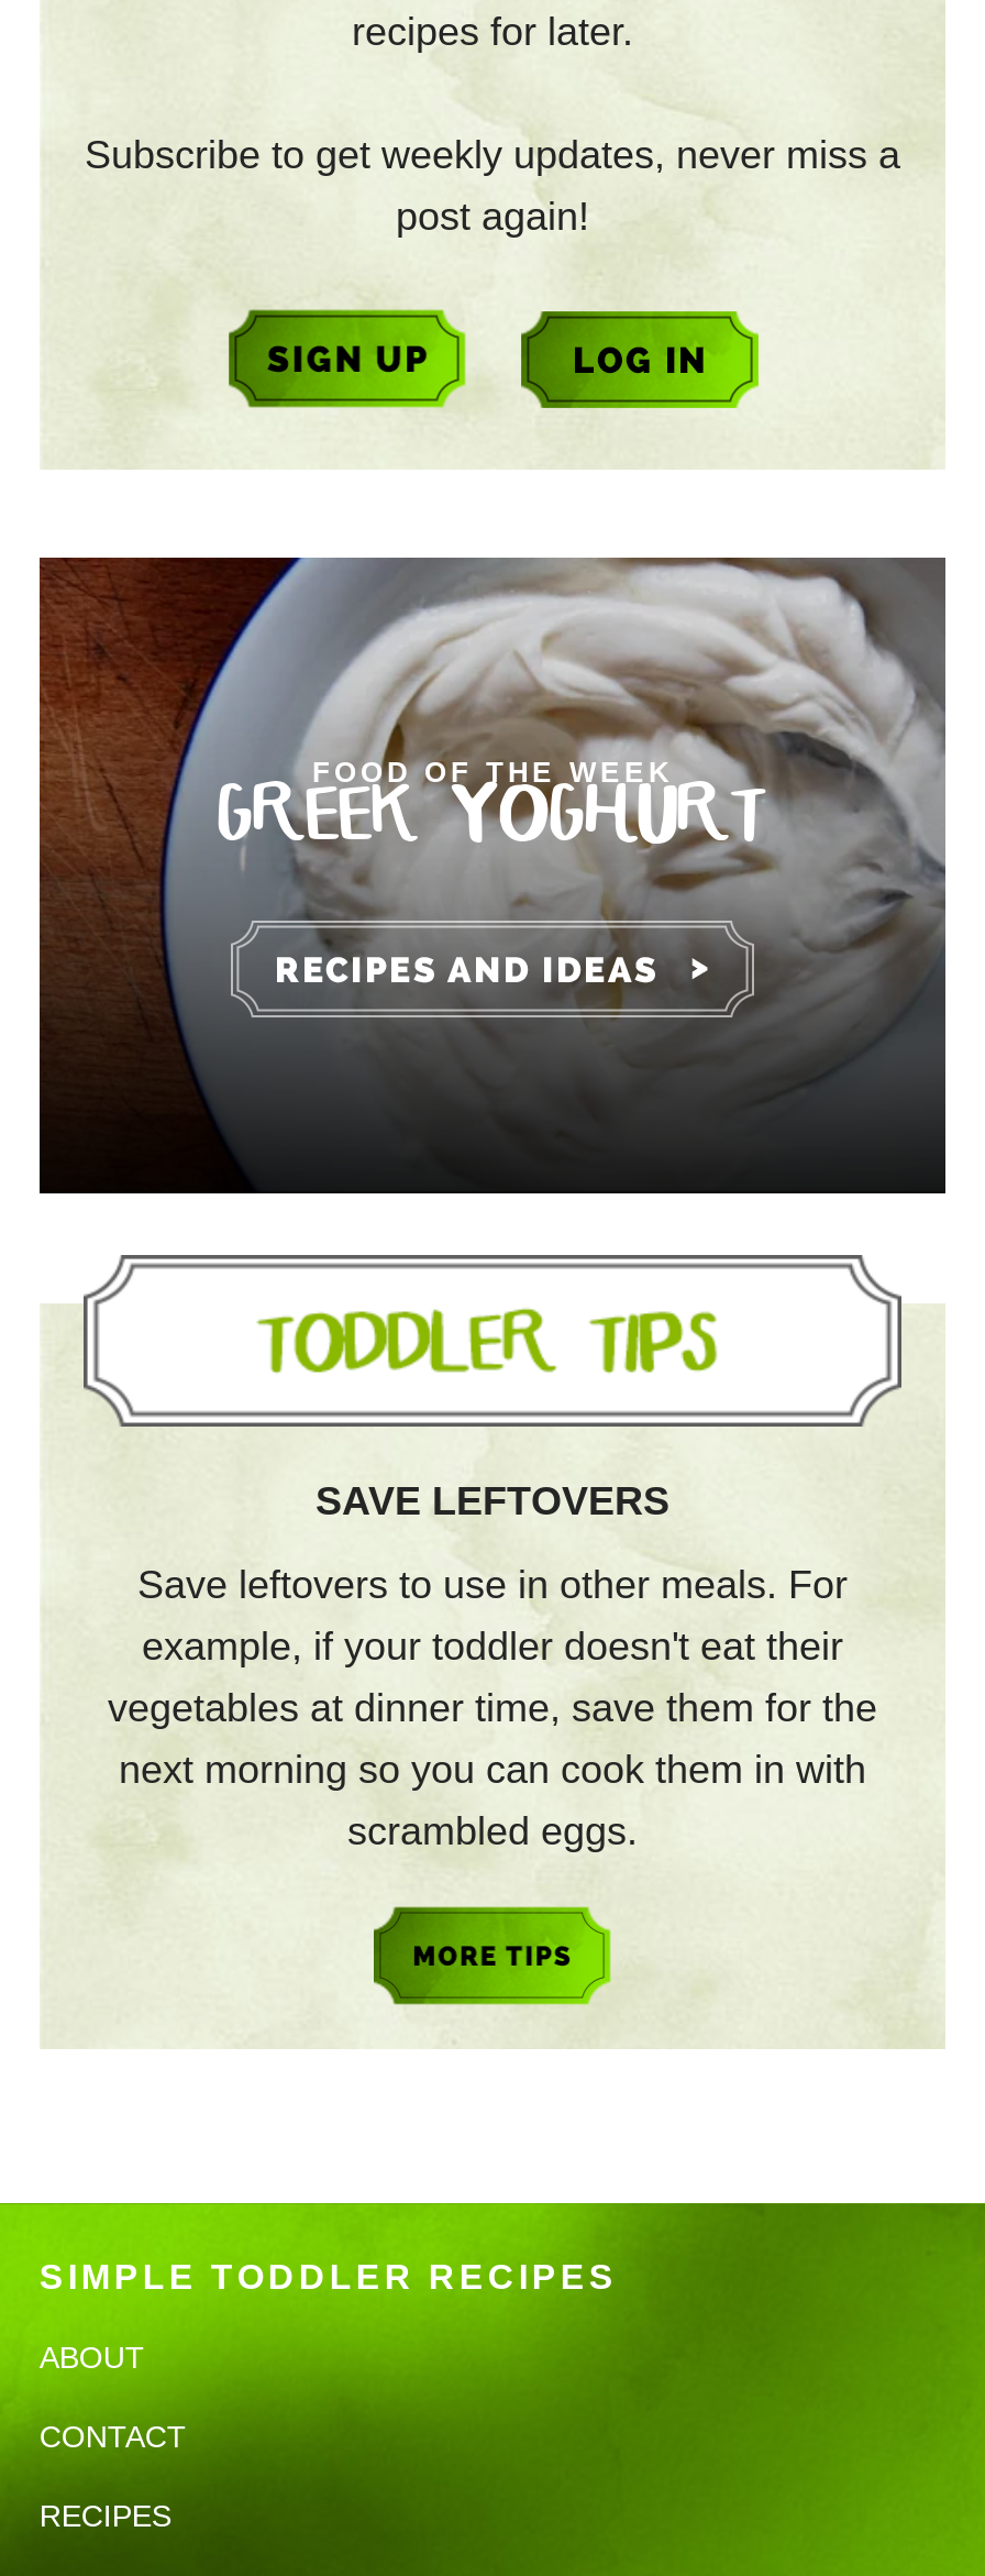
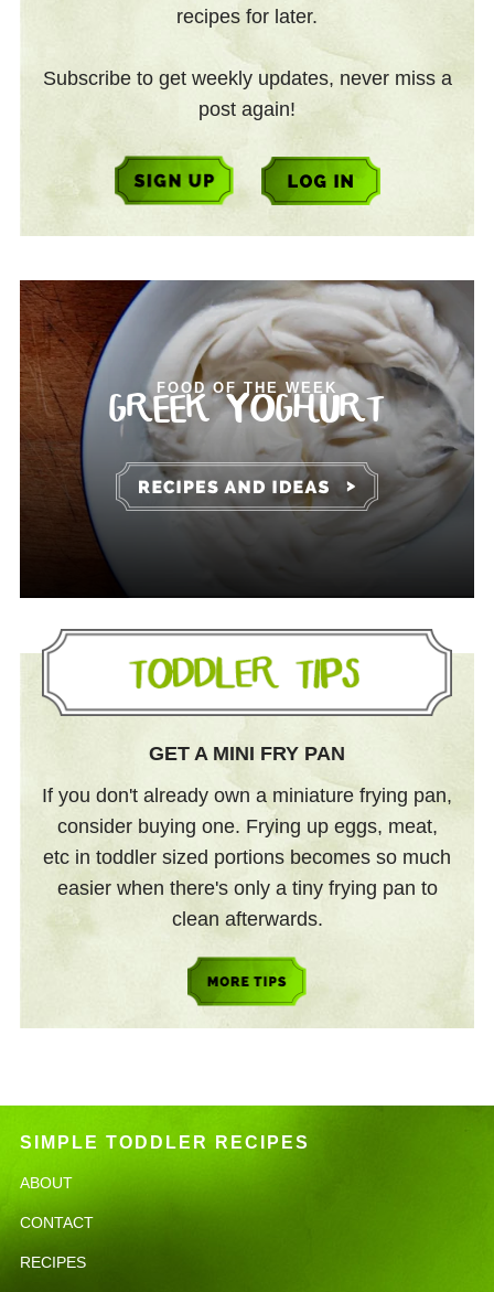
- SAVE LEFTOVERS
+ GET A MINI FRY PAN

- Save leftovers to use in other meals. For
- example, if your toddler doesn't eat their
- vegetables at dinner time, save them for the
- next morning so you can cook them in with
- scrambled eggs.
+ If you don't already own a miniature frying pan,
+ consider buying one. Frying up eggs, meat,
+ etc in toddler sized portions becomes so much
+ easier when there's only a tiny frying pan to
+ clean afterwards.
